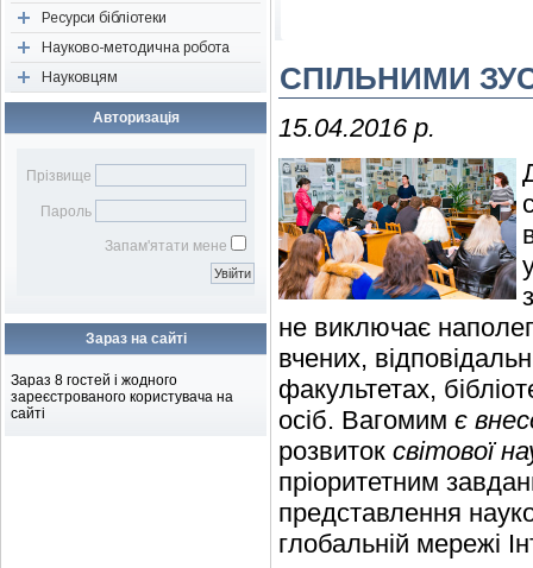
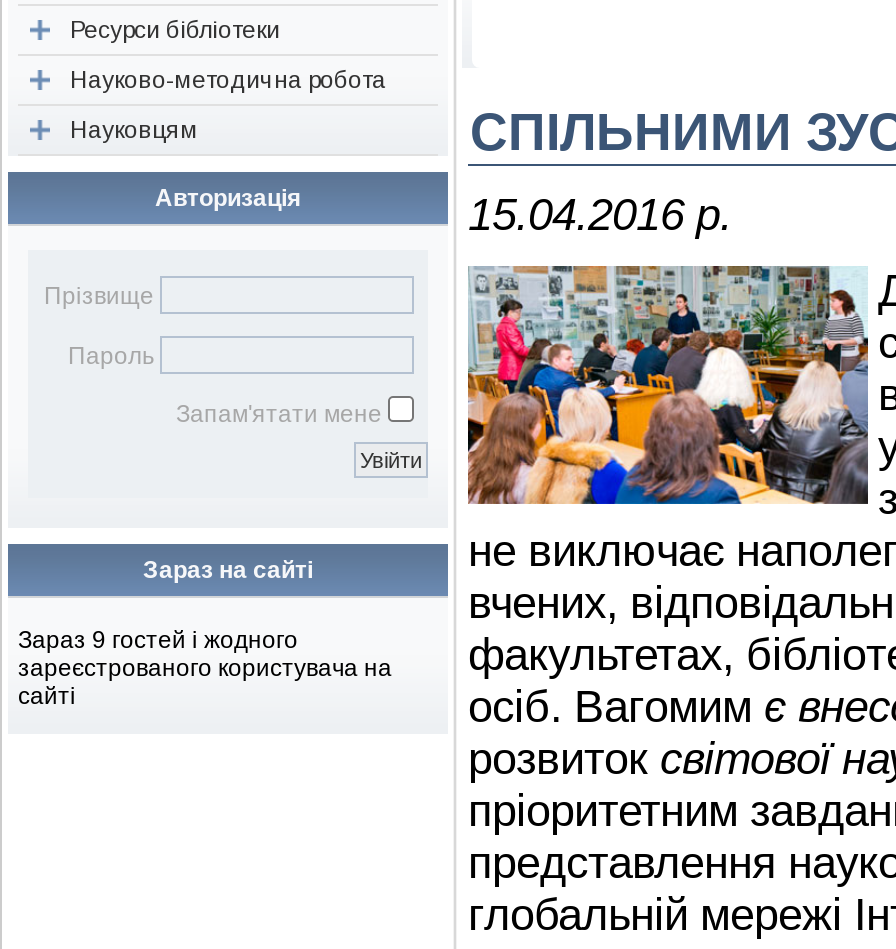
- Зараз 8 гостей і жодного
+ Зараз 9 гостей і жодного
